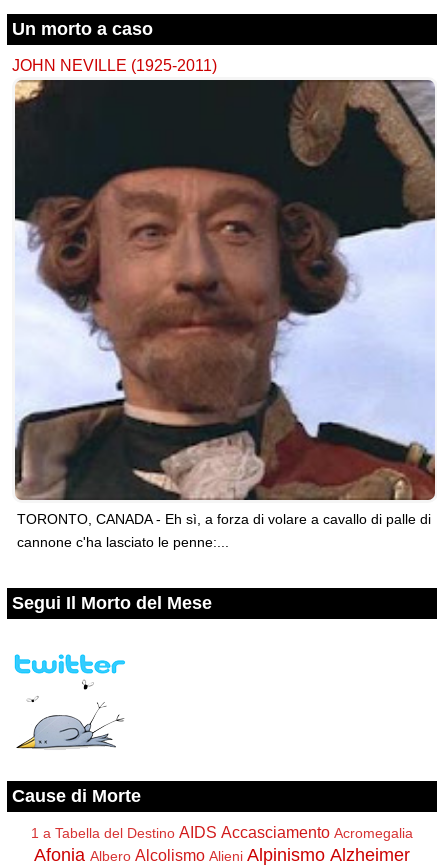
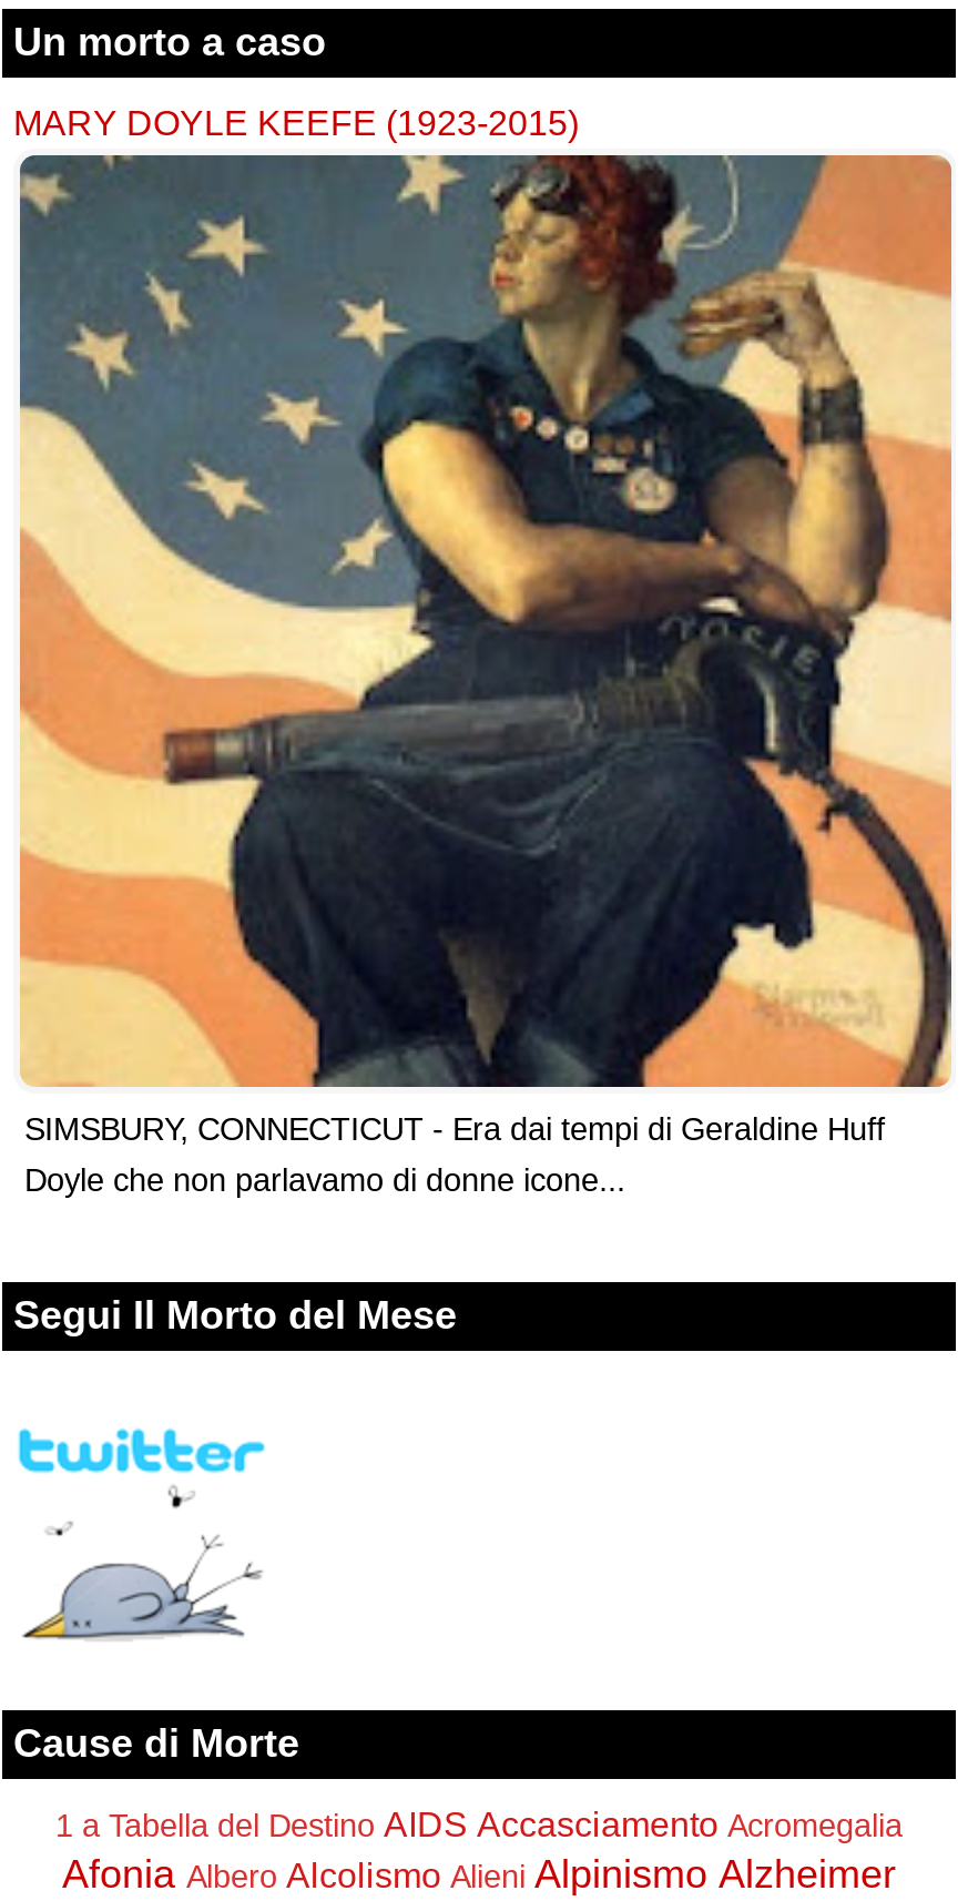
- JOHN NEVILLE (1925-2011)
+ MARY DOYLE KEEFE (1923-2015)

- [image]
- TORONTO, CANADA - Eh sì, a forza di volare a cavallo di palle di
- cannone c'ha lasciato le penne:...
+ [image]
+ SIMSBURY, CONNECTICUT - Era dai tempi di Geraldine Huff
+ Doyle che non parlavamo di donne icone...
